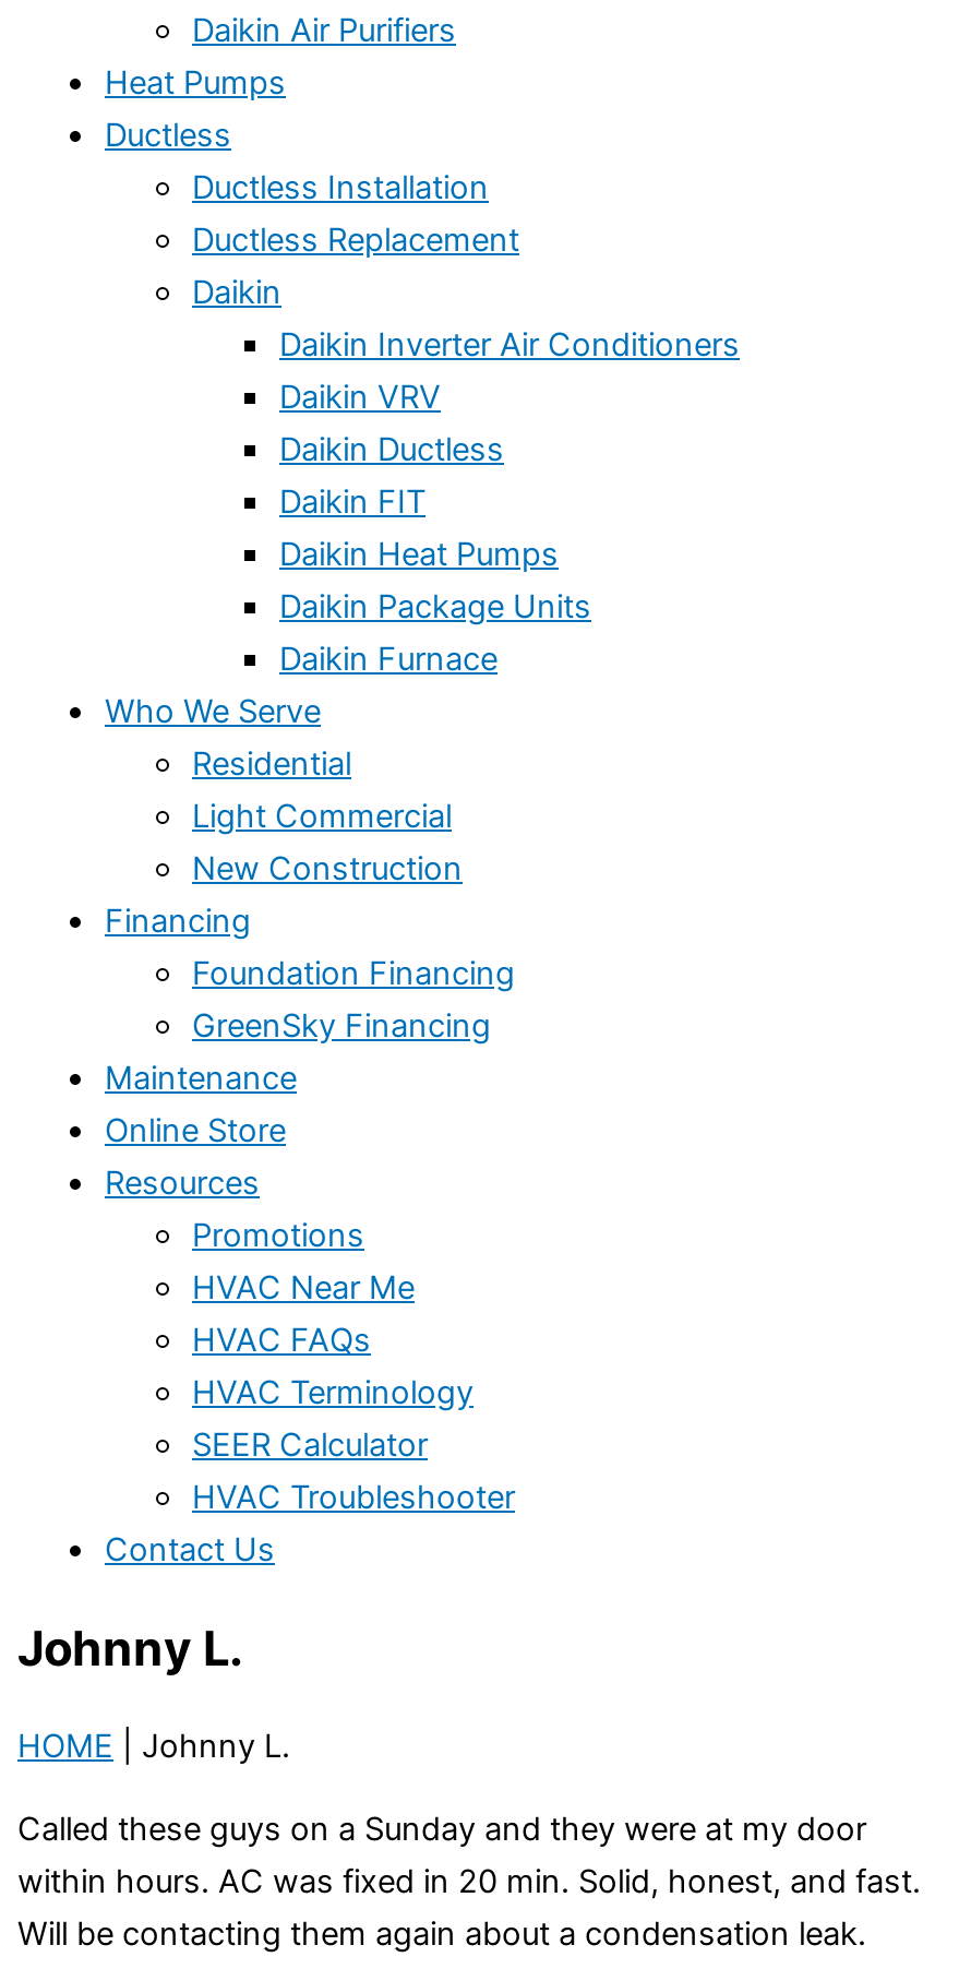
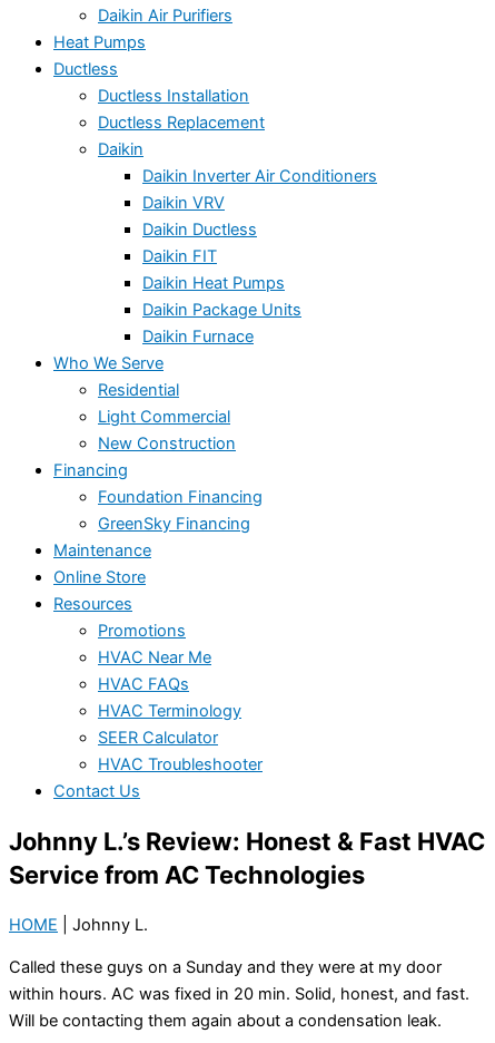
- Johnny L.
+ Johnny L.’s Review: Honest & Fast HVAC
+ Service from AC Technologies
